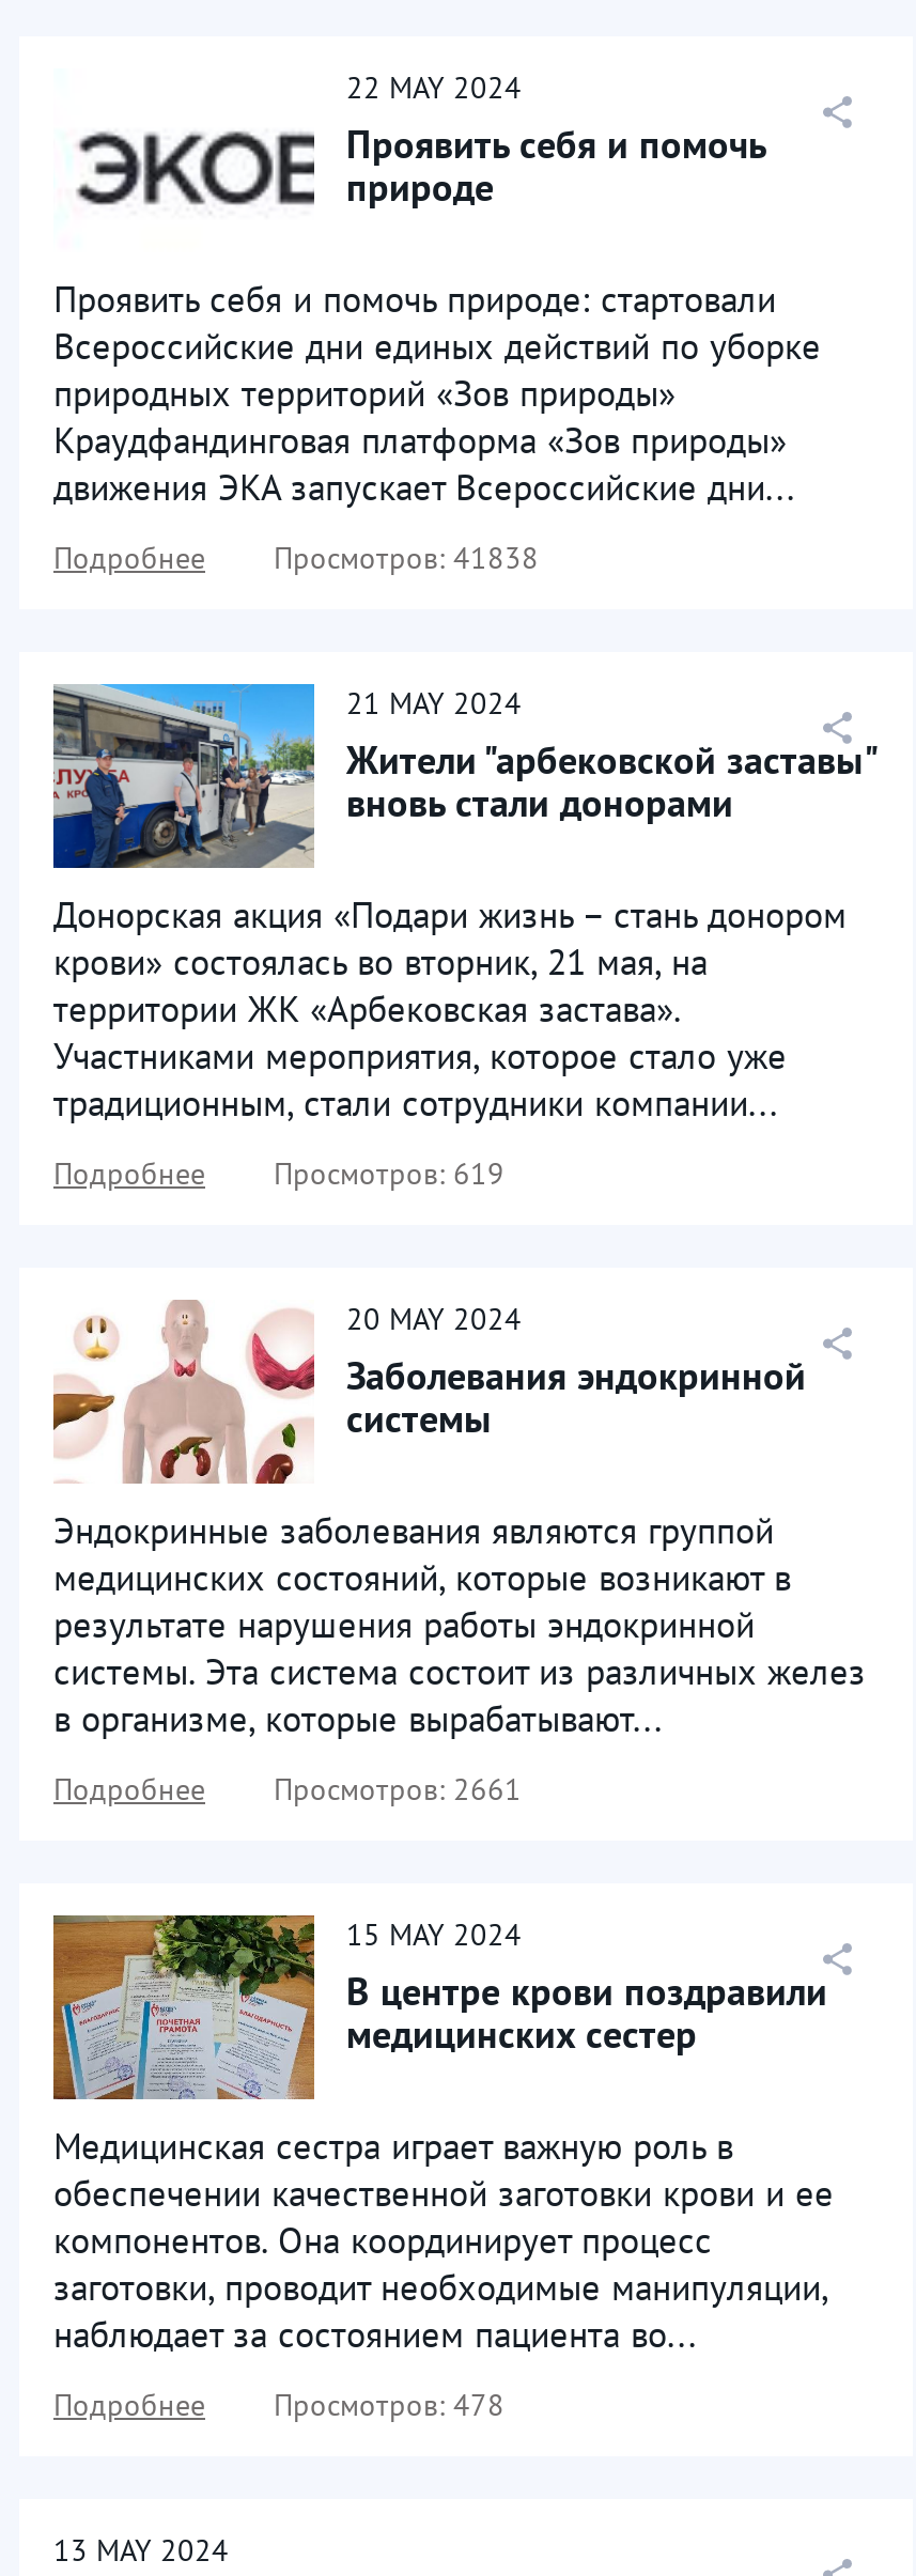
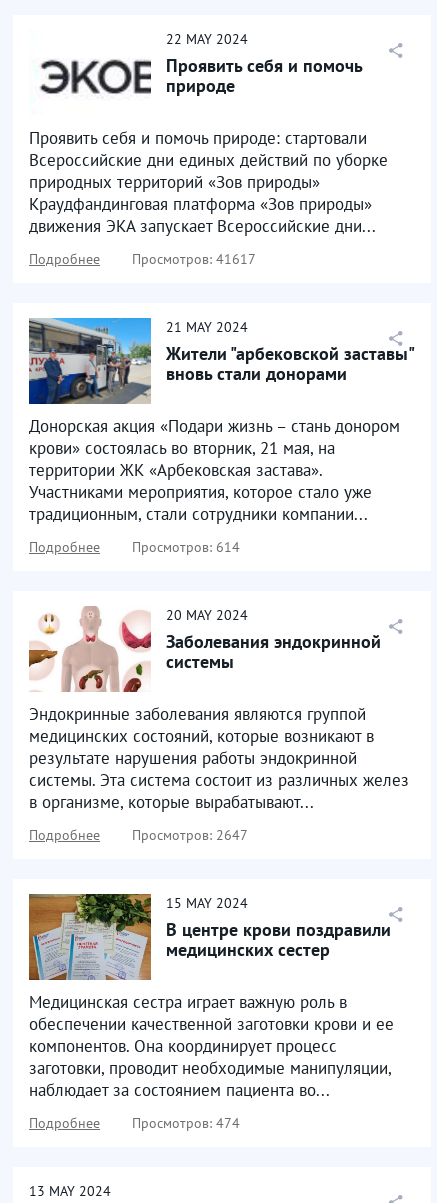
- Подробнее Просмотров: 41838
+ Подробнее Просмотров: 41617

- Подробнее Просмотров: 619
+ Подробнее Просмотров: 614

- Подробнее Просмотров: 2661
+ Подробнее Просмотров: 2647

- Подробнее Просмотров: 478
+ Подробнее Просмотров: 474
